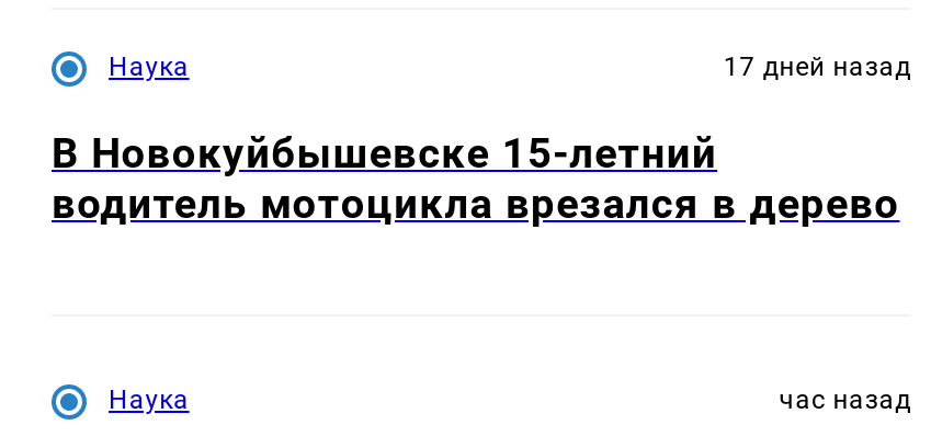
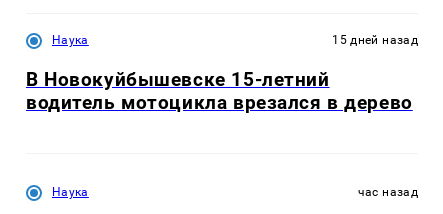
- 17 дней назад
+ 15 дней назад
